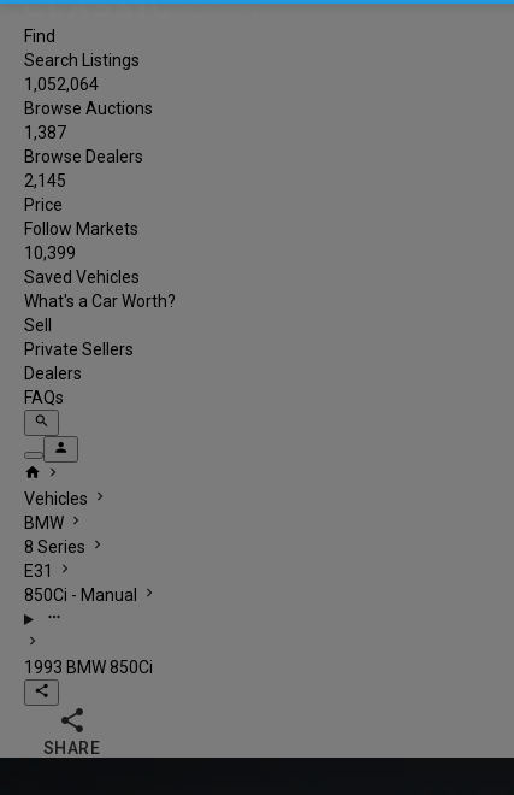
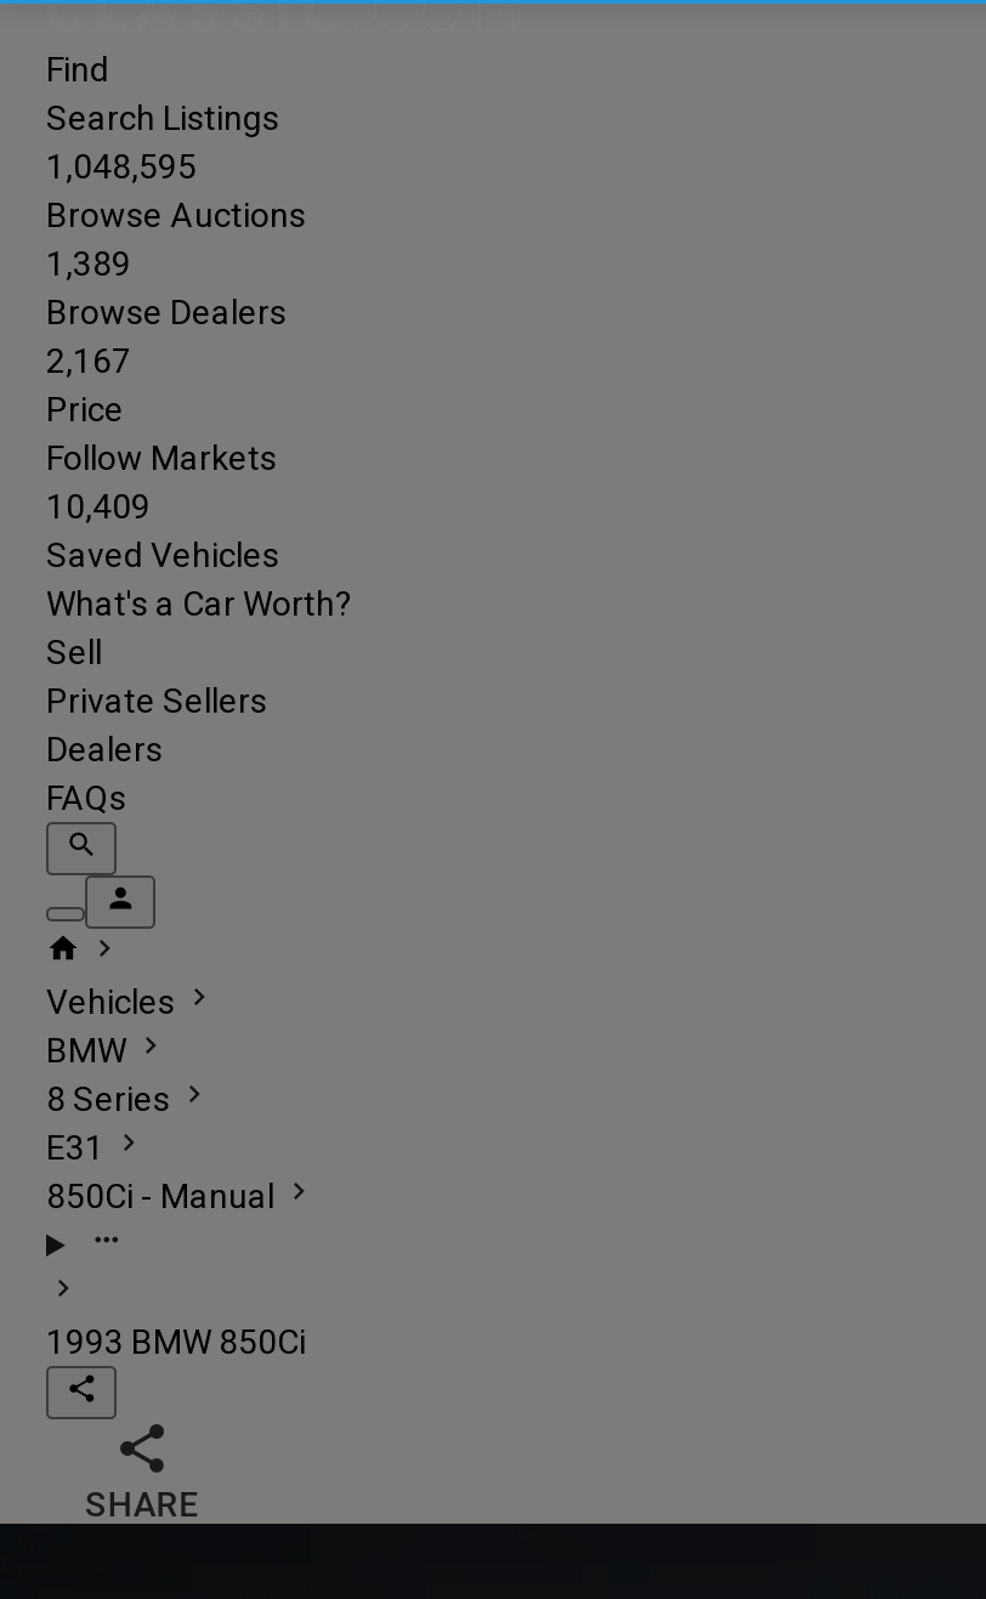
- 1,052,064
+ 1,048,595

- 1,387
+ 1,389

- 2,145
+ 2,167

- 10,399
+ 10,409
